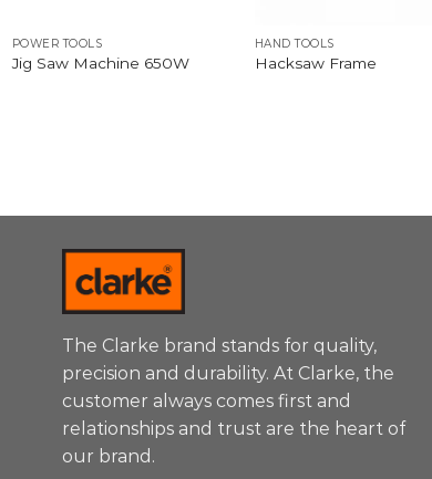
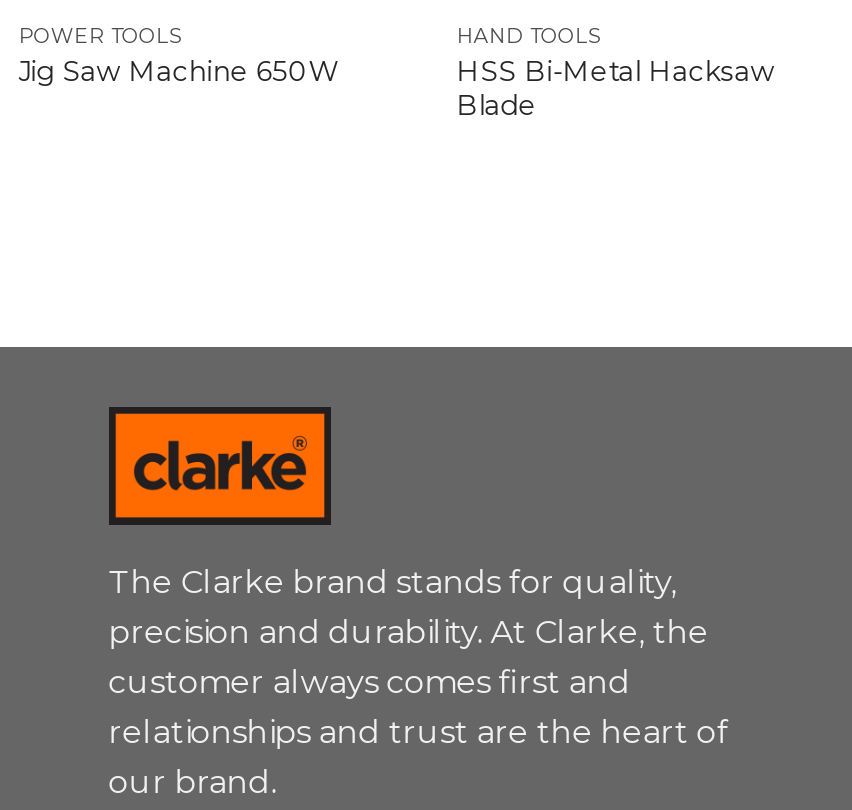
- Hacksaw Frame
+ HSS Bi-Metal Hacksaw
+ Blade
